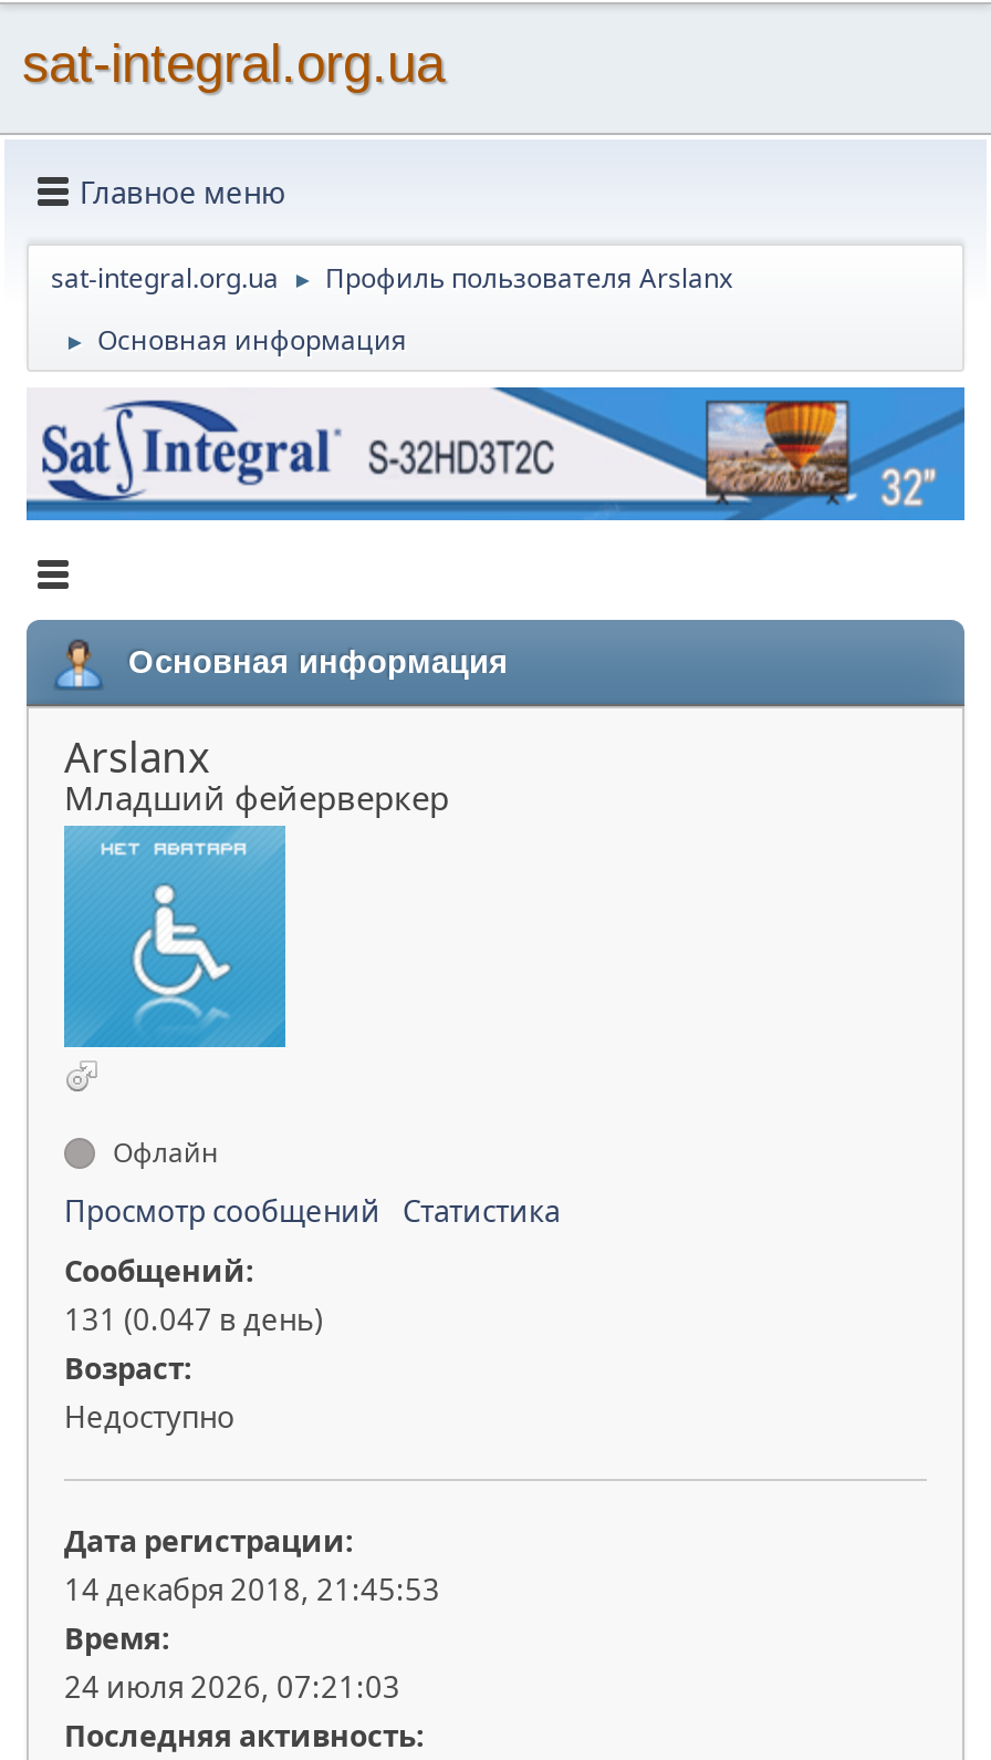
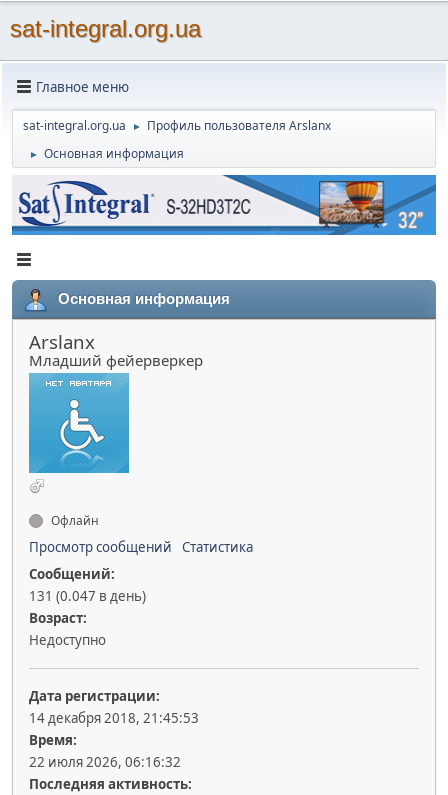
- 24 июля 2026, 07:21:03
+ 22 июля 2026, 06:16:32
